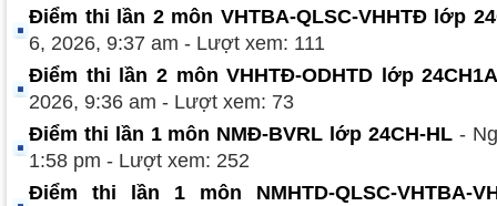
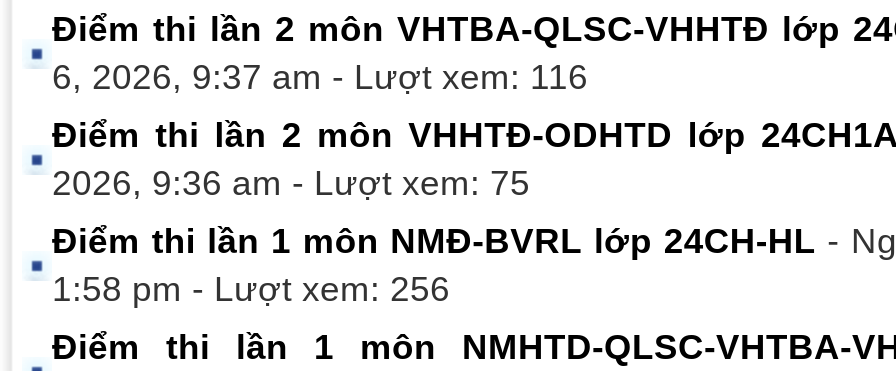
- 6, 2026, 9:37 am - Lượt xem: 111
+ 6, 2026, 9:37 am - Lượt xem: 116

- 2026, 9:36 am - Lượt xem: 73
+ 2026, 9:36 am - Lượt xem: 75

- 1:58 pm - Lượt xem: 252
+ 1:58 pm - Lượt xem: 256
